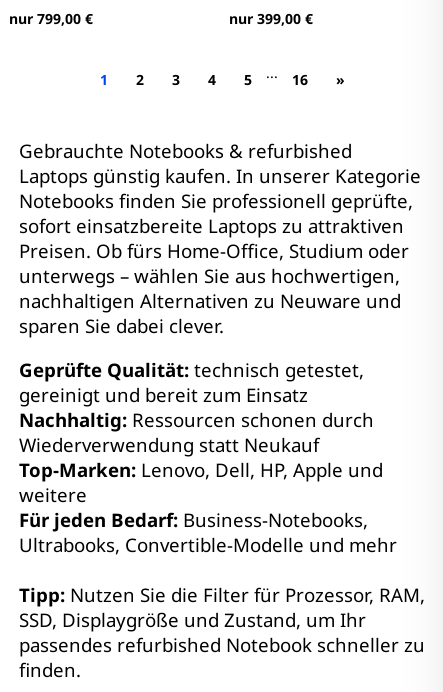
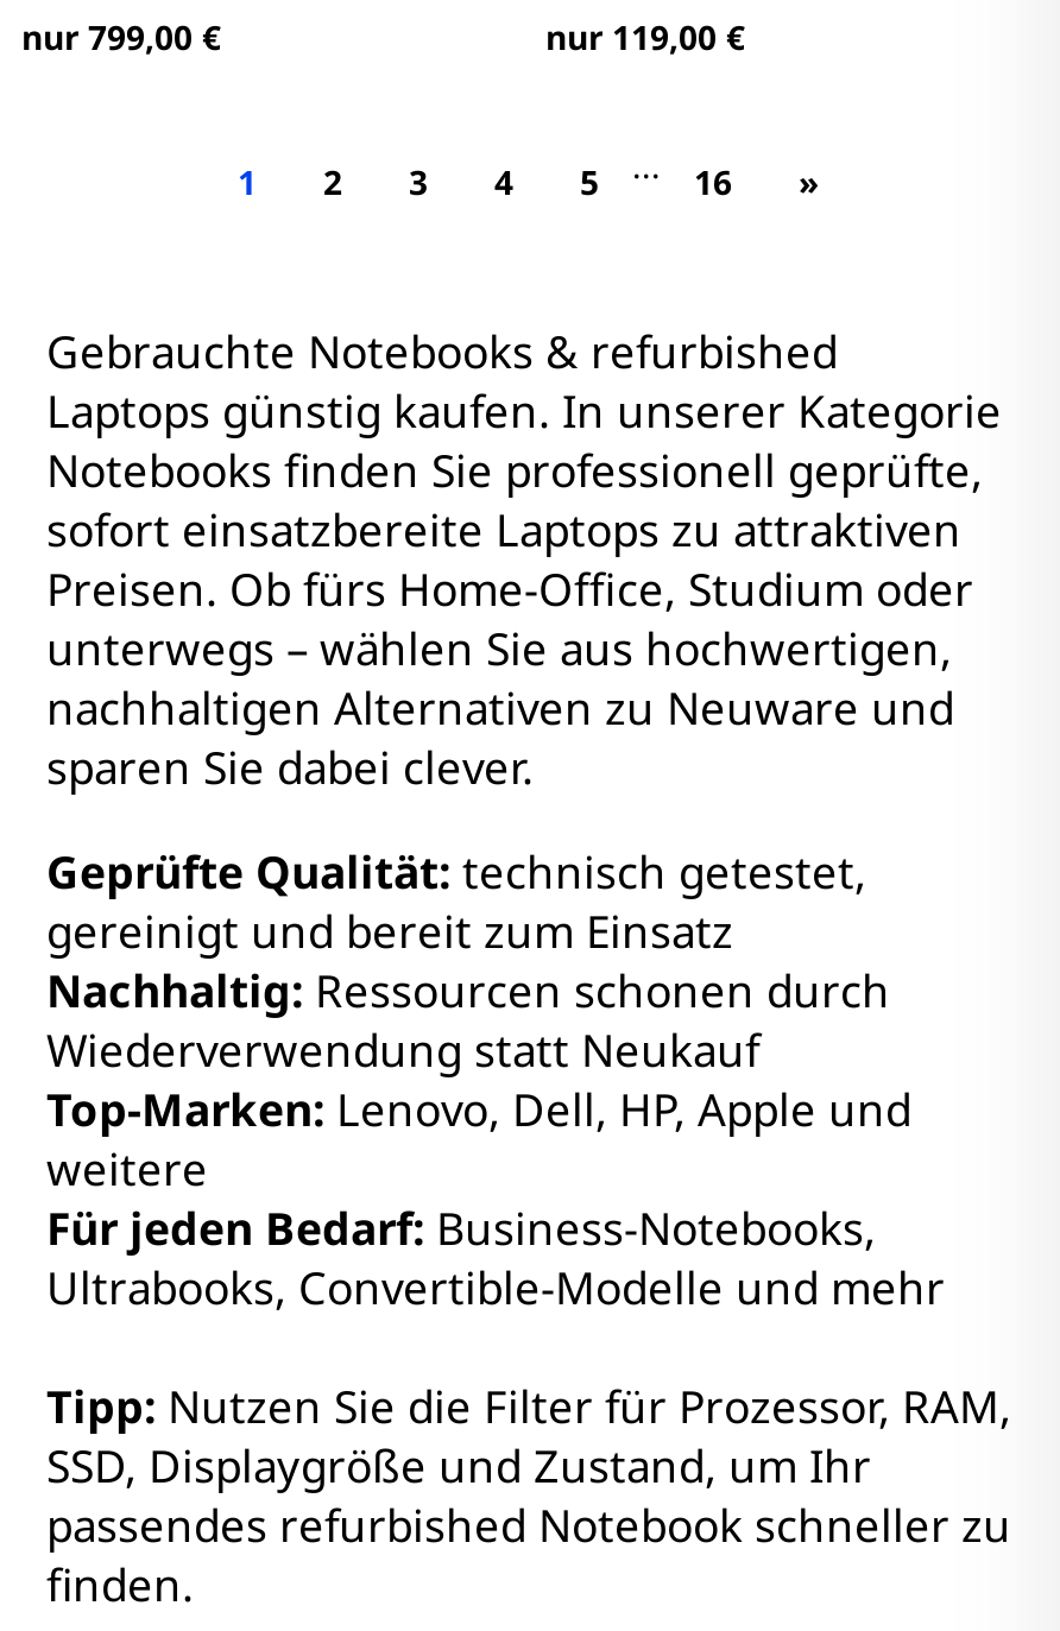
- nur 399,00 €
+ nur 119,00 €
